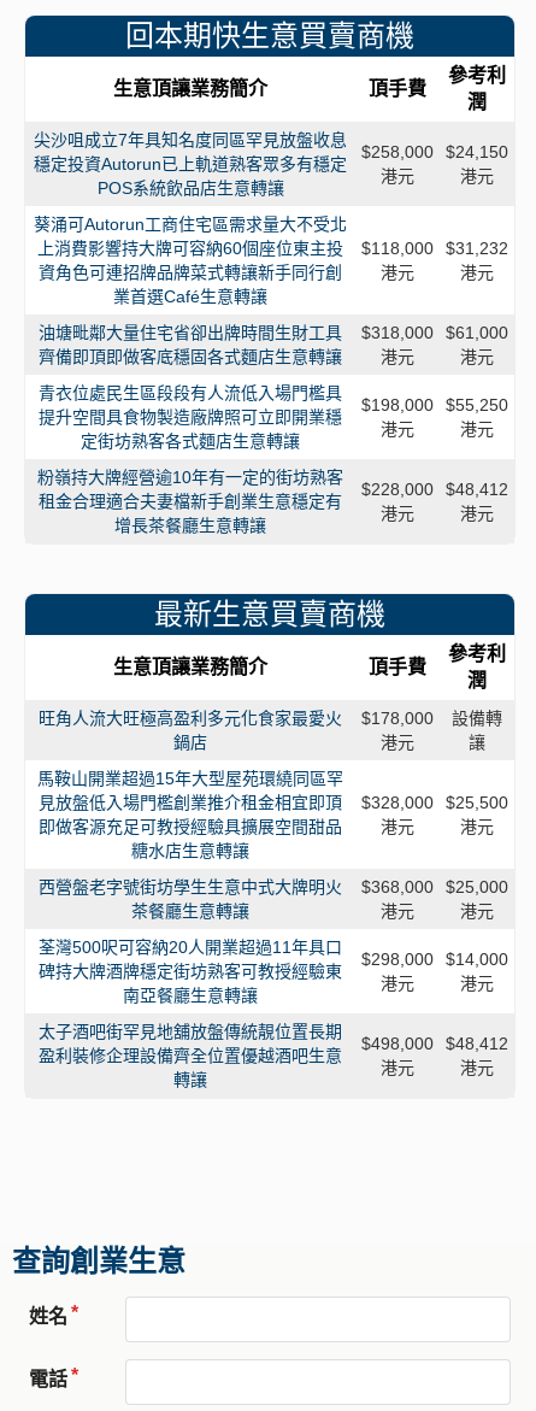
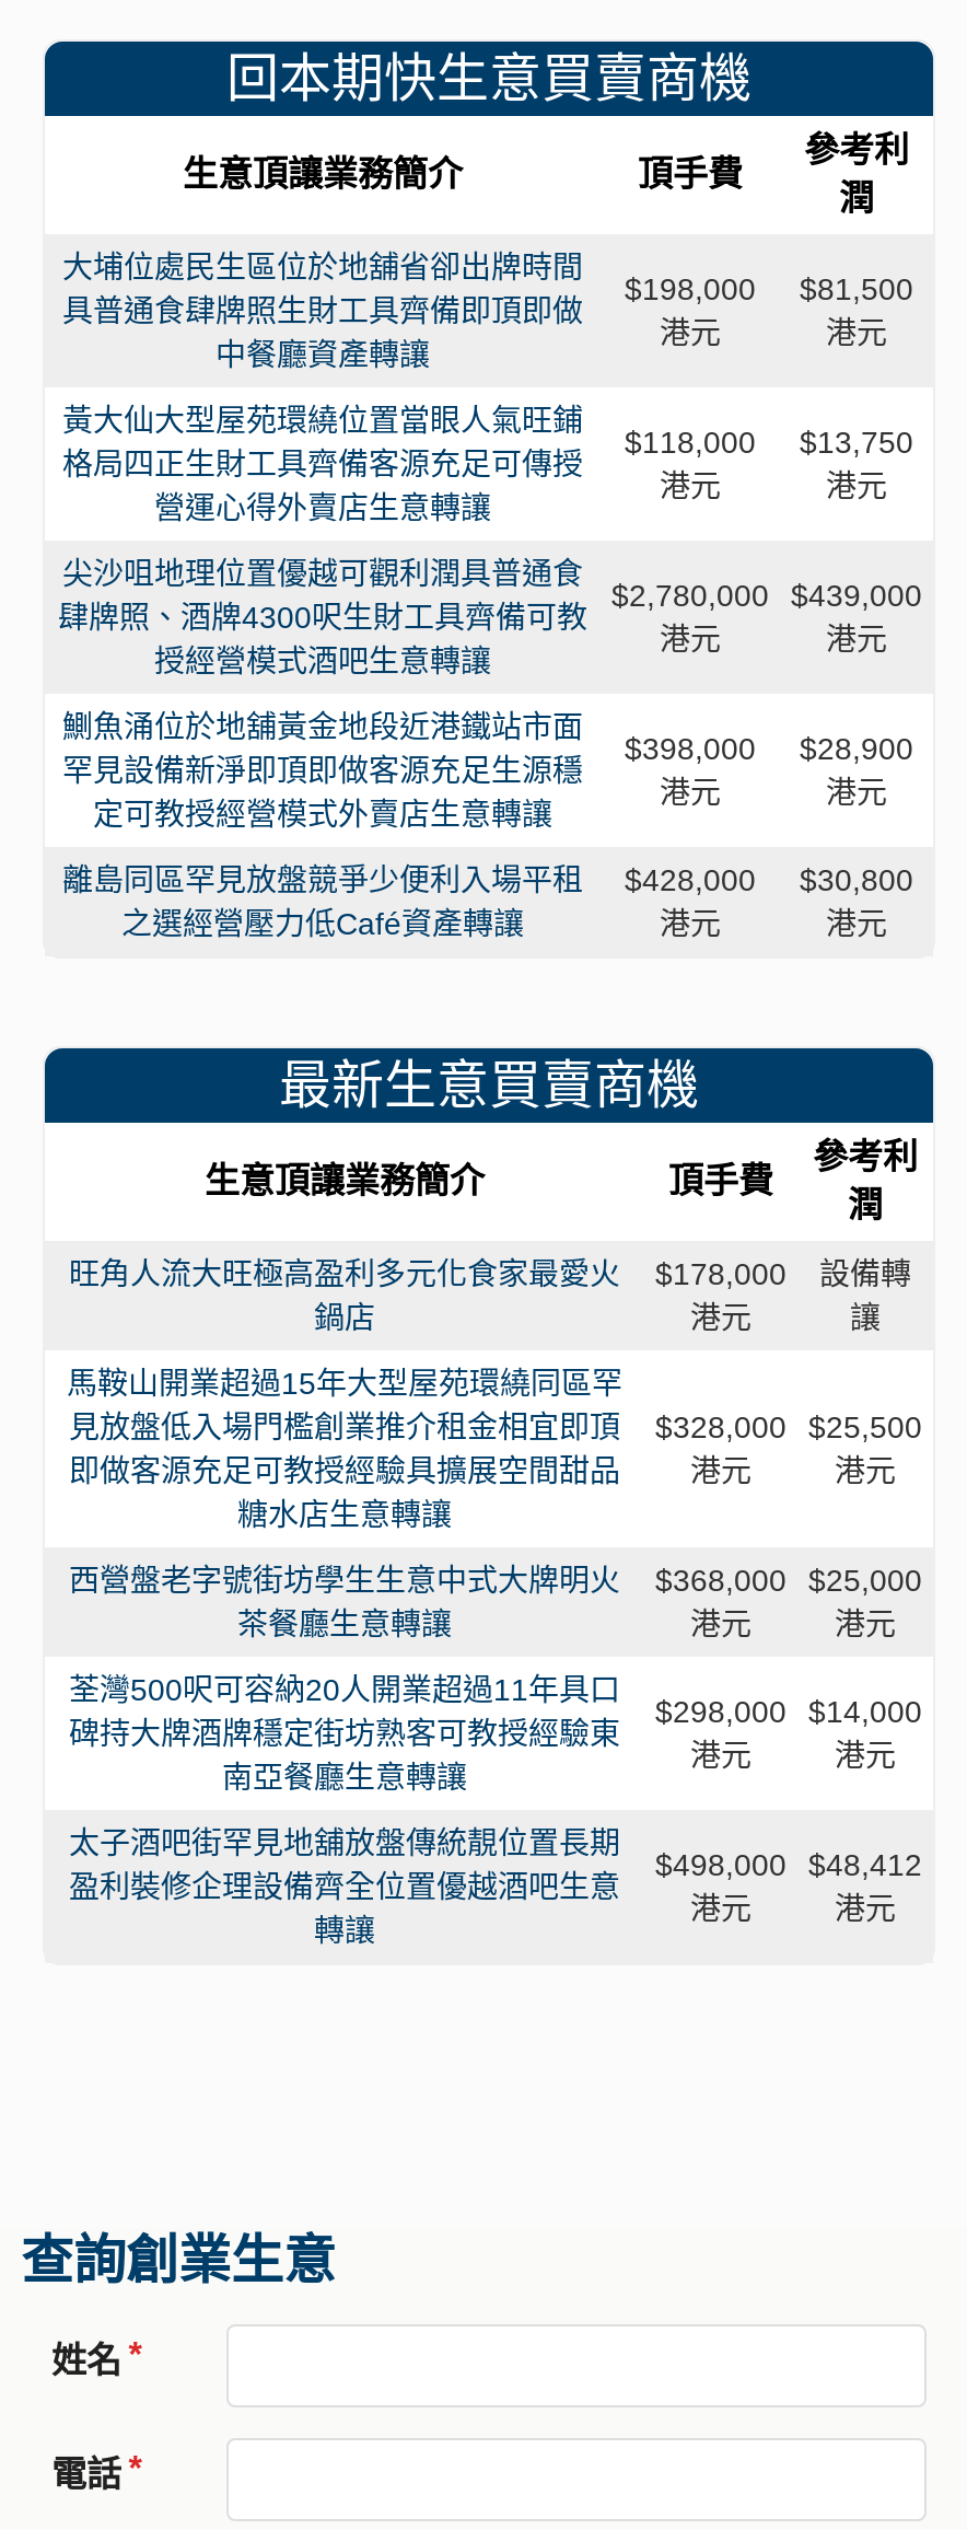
- 尖沙咀成立7年具知名度同區罕見放盤收息
- 穩定投資Autorun已上軌道熟客眾多有穩定
- POS系統飲品店生意轉讓
+ 大埔位處民生區位於地舖省卻出牌時間
+ 具普通食肆牌照生財工具齊備即頂即做
+ 中餐廳資產轉讓

- $258,000
+ $198,000

- $24,150
+ $81,500

- 葵涌可Autorun工商住宅區需求量大不受北
- 上消費影響持大牌可容納60個座位東主投
- 資角色可連招牌品牌菜式轉讓新手同行創
- 業首選Café生意轉讓
+ 黃大仙大型屋苑環繞位置當眼人氣旺鋪
+ 格局四正生財工具齊備客源充足可傳授
+ 營運心得外賣店生意轉讓

- $31,232
+ $13,750

- 油塘毗鄰大量住宅省卻出牌時間生財工具
- 齊備即頂即做客底穩固各式麵店生意轉讓
+ 尖沙咀地理位置優越可觀利潤具普通食
+ 肆牌照、酒牌4300呎生財工具齊備可教
+ 授經營模式酒吧生意轉讓

- $318,000
+ $2,780,000

- $61,000
+ $439,000

- 青衣位處民生區段段有人流低入場門檻具
- 提升空間具食物製造廠牌照可立即開業穩
- 定街坊熟客各式麵店生意轉讓
+ 鰂魚涌位於地舖黃金地段近港鐵站市面
+ 罕見設備新淨即頂即做客源充足生源穩
+ 定可教授經營模式外賣店生意轉讓

- $198,000
+ $398,000

- $55,250
+ $28,900

- 粉嶺持大牌經營逾10年有一定的街坊熟客
- 租金合理適合夫妻檔新手創業生意穩定有
- 增長茶餐廳生意轉讓
+ 離島同區罕見放盤競爭少便利入場平租
+ 之選經營壓力低Café資產轉讓

- $228,000
+ $428,000

- $48,412
+ $30,800
